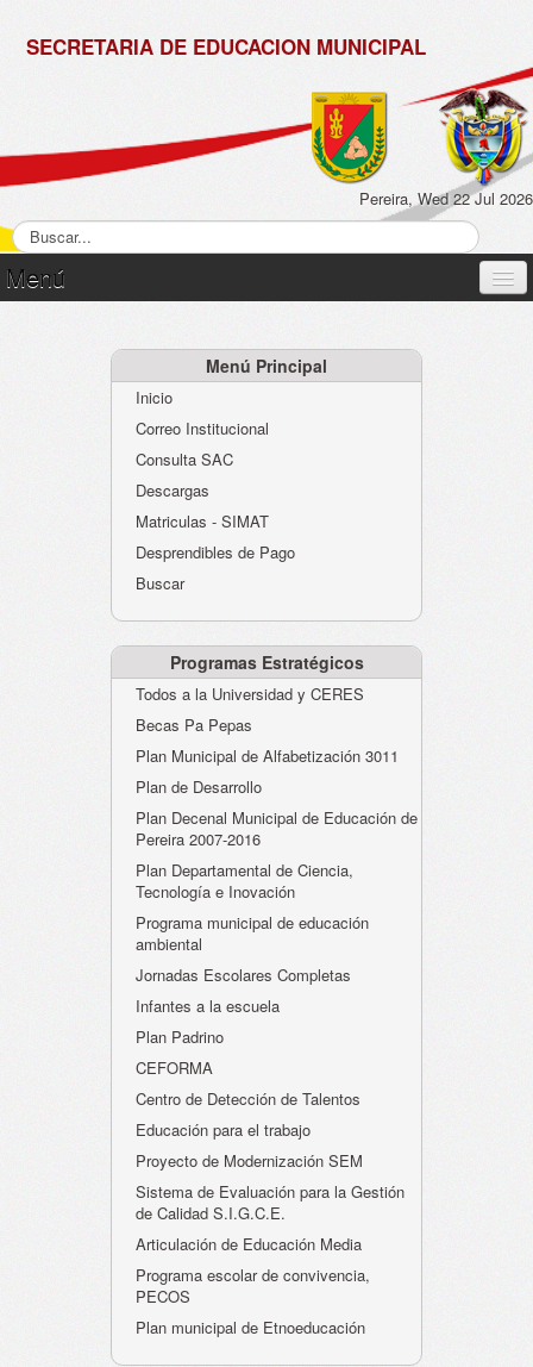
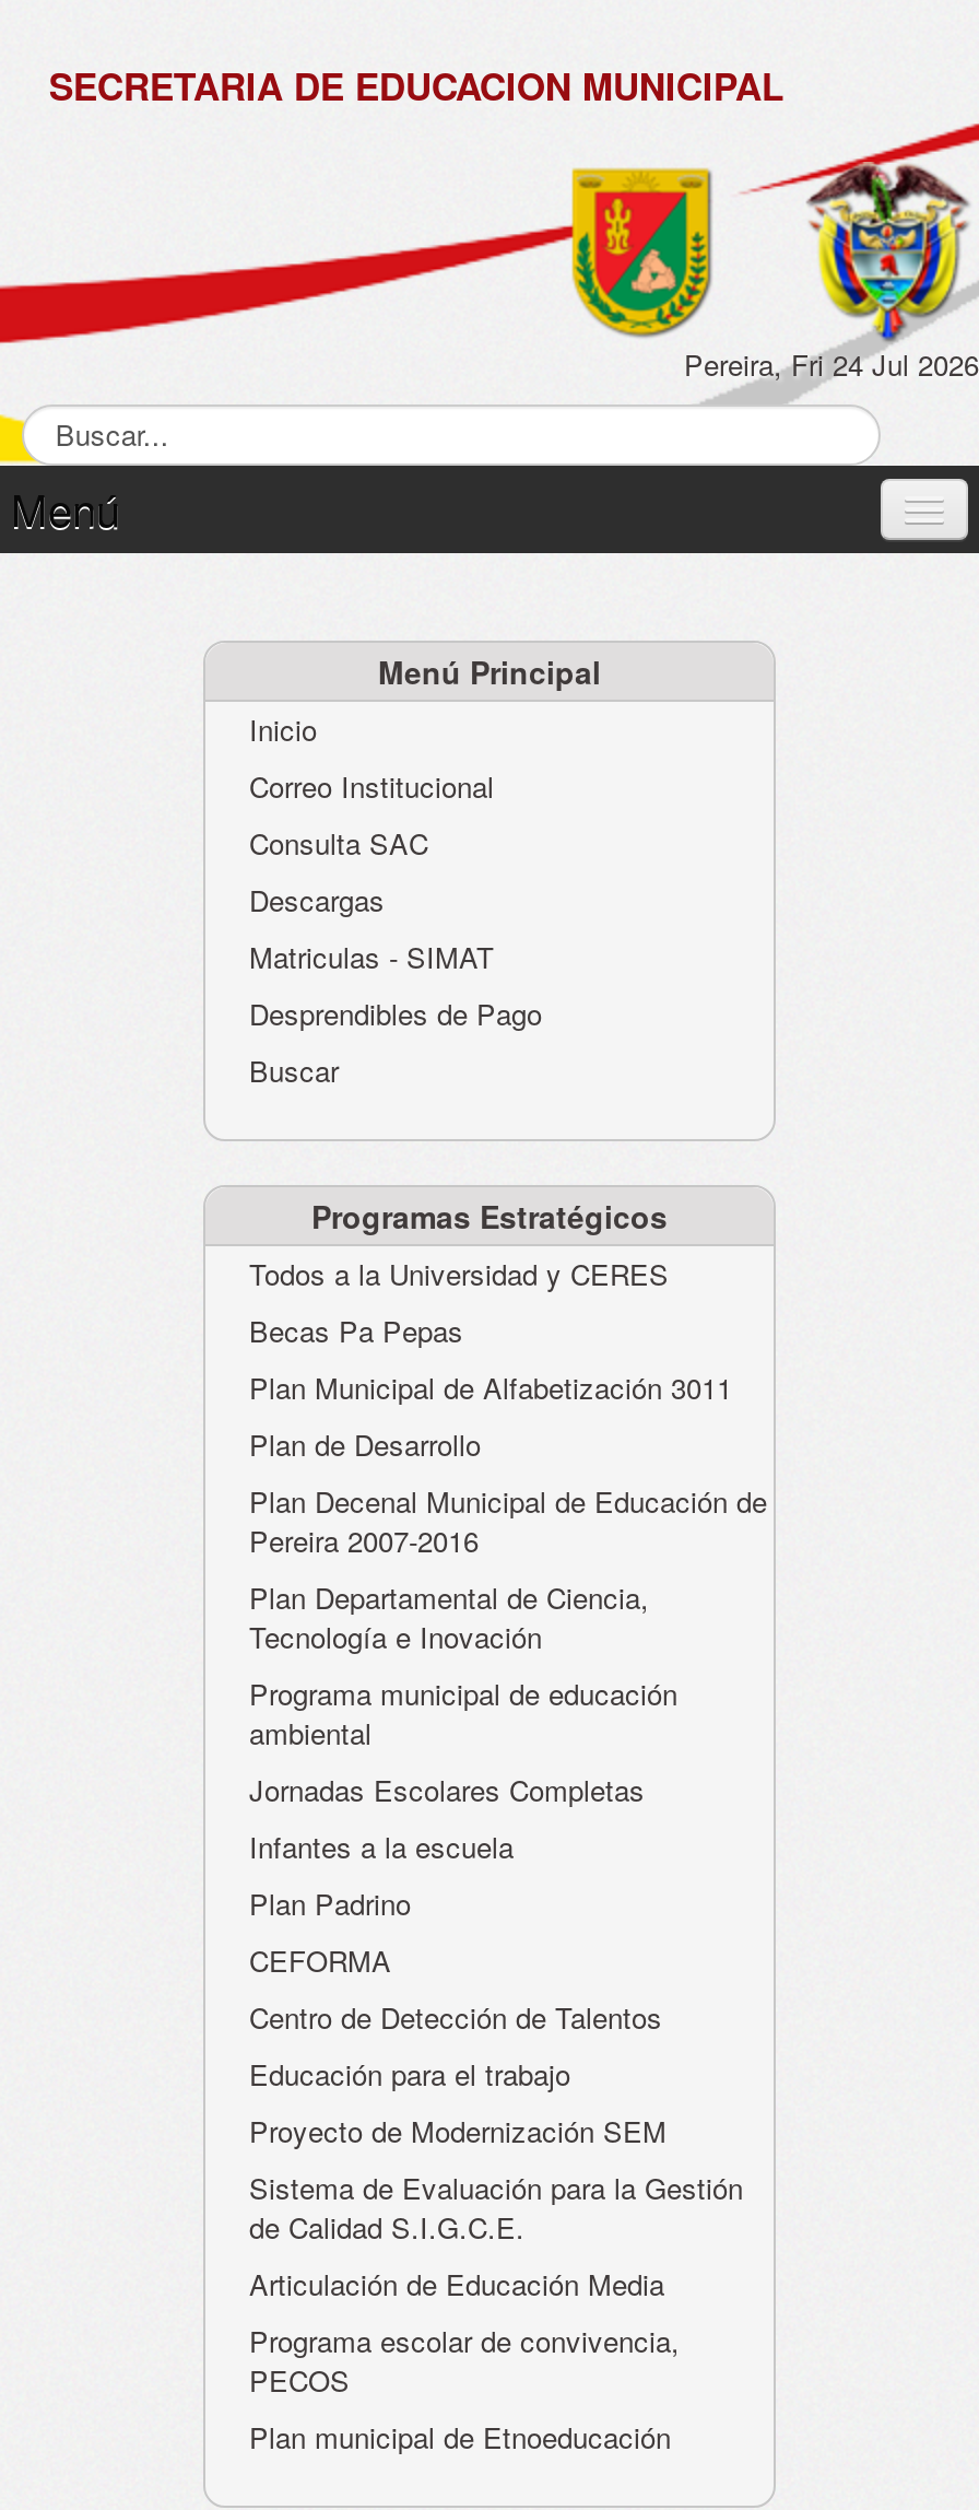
- Pereira, Wed 22 Jul 2026
+ Pereira, Fri 24 Jul 2026
